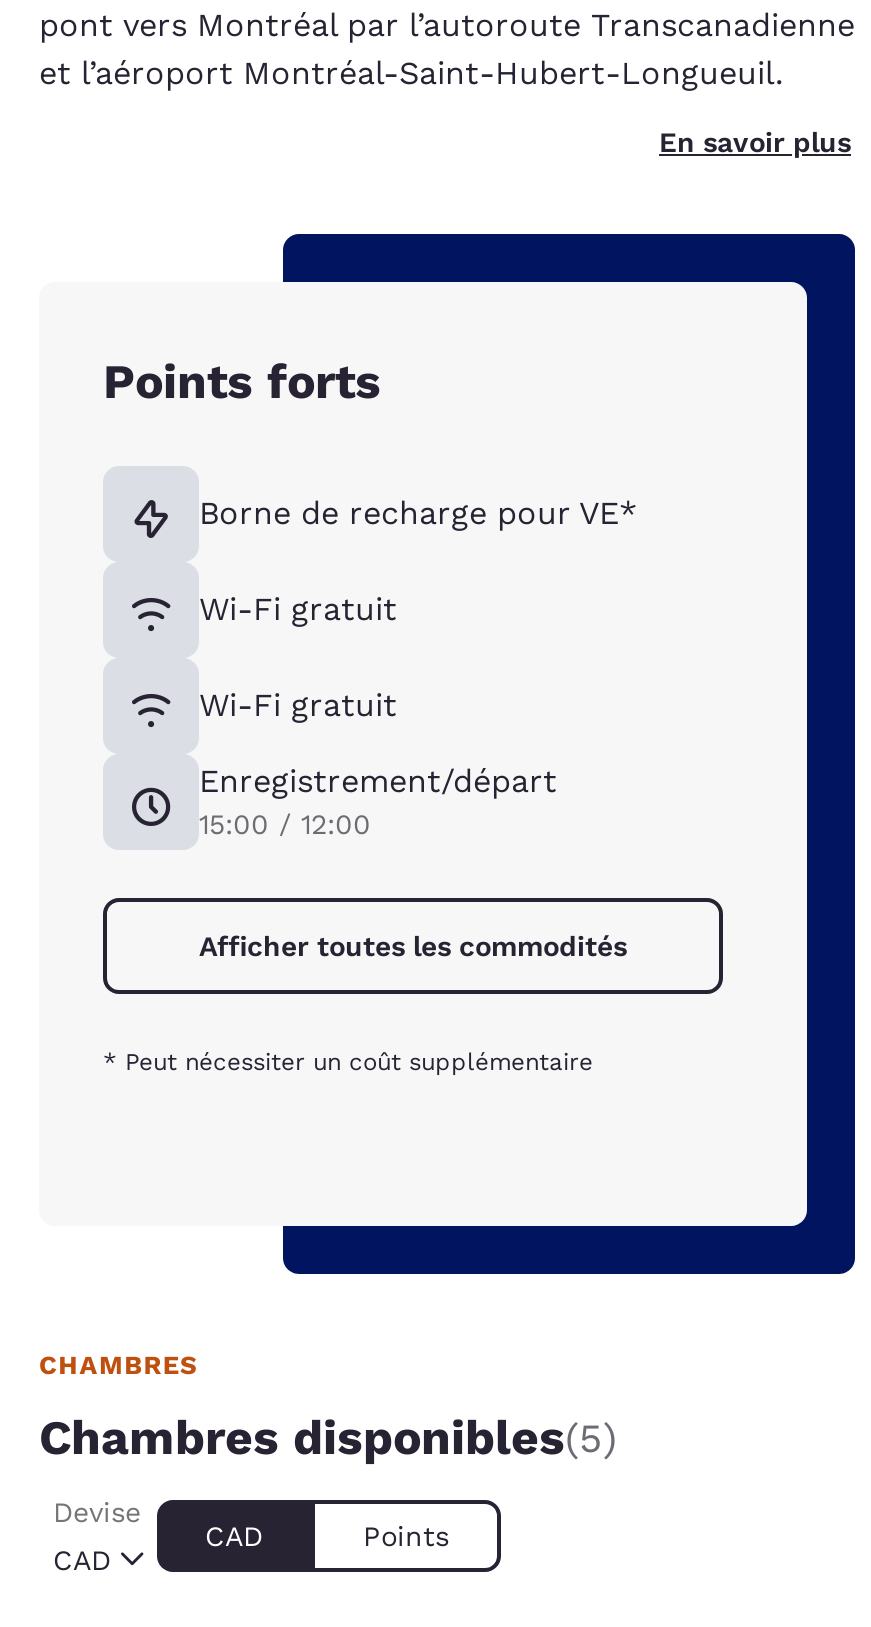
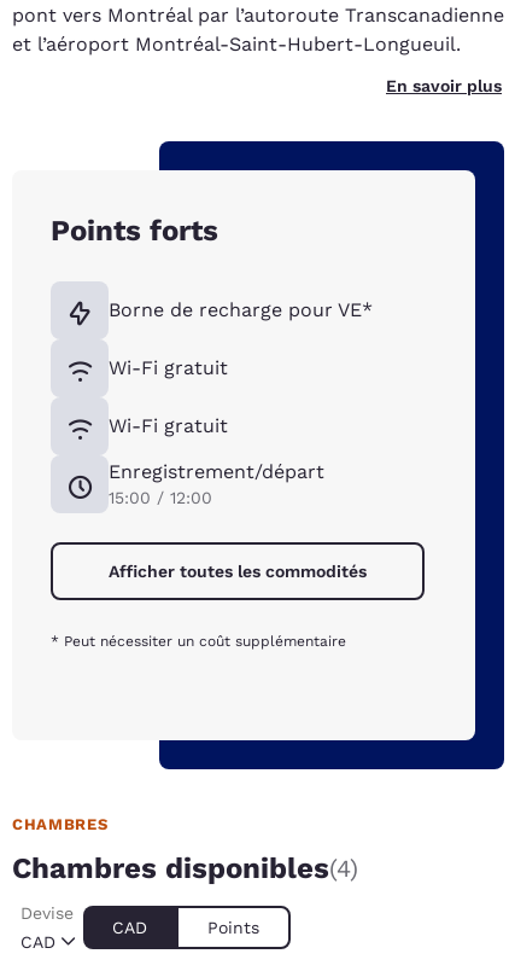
- Chambres disponibles(5)
+ Chambres disponibles(4)
